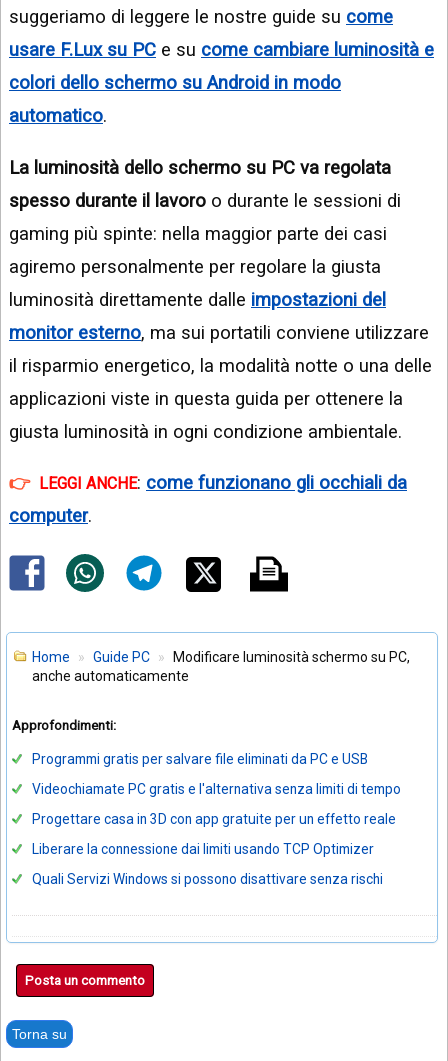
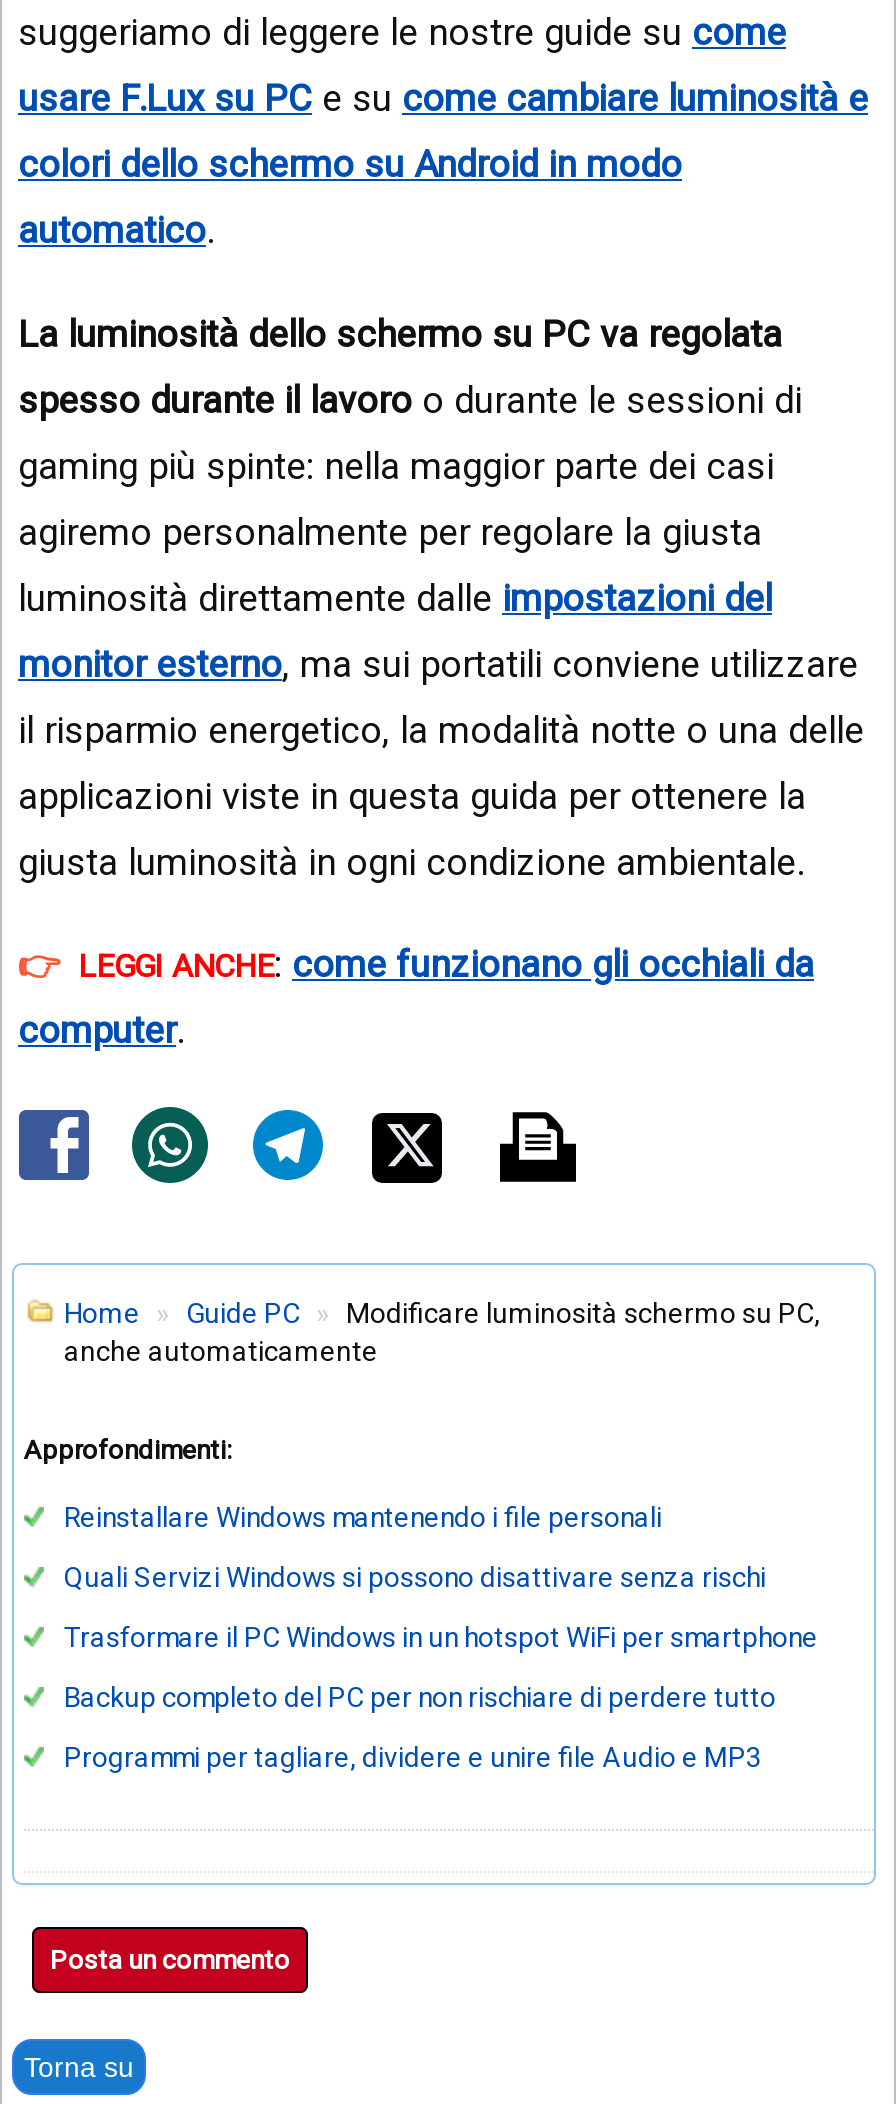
- Programmi gratis per salvare file eliminati da PC e USB
- Videochiamate PC gratis e l'alternativa senza limiti di tempo
- Progettare casa in 3D con app gratuite per un effetto reale
- Liberare la connessione dai limiti usando TCP Optimizer
+ Reinstallare Windows mantenendo i file personali

moved up: Quali Servizi Windows si possono disattivare senza rischi

+ Trasformare il PC Windows in un hotspot WiFi per smartphone
+ Backup completo del PC per non rischiare di perdere tutto
+ Programmi per tagliare, dividere e unire file Audio e MP3
